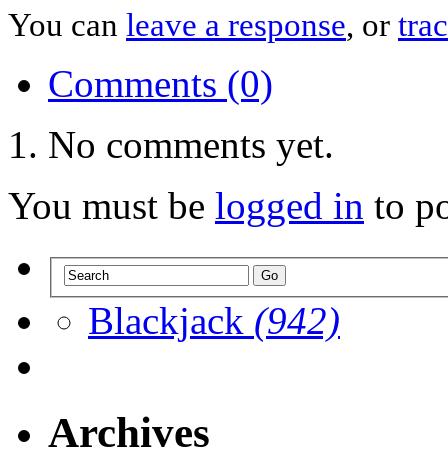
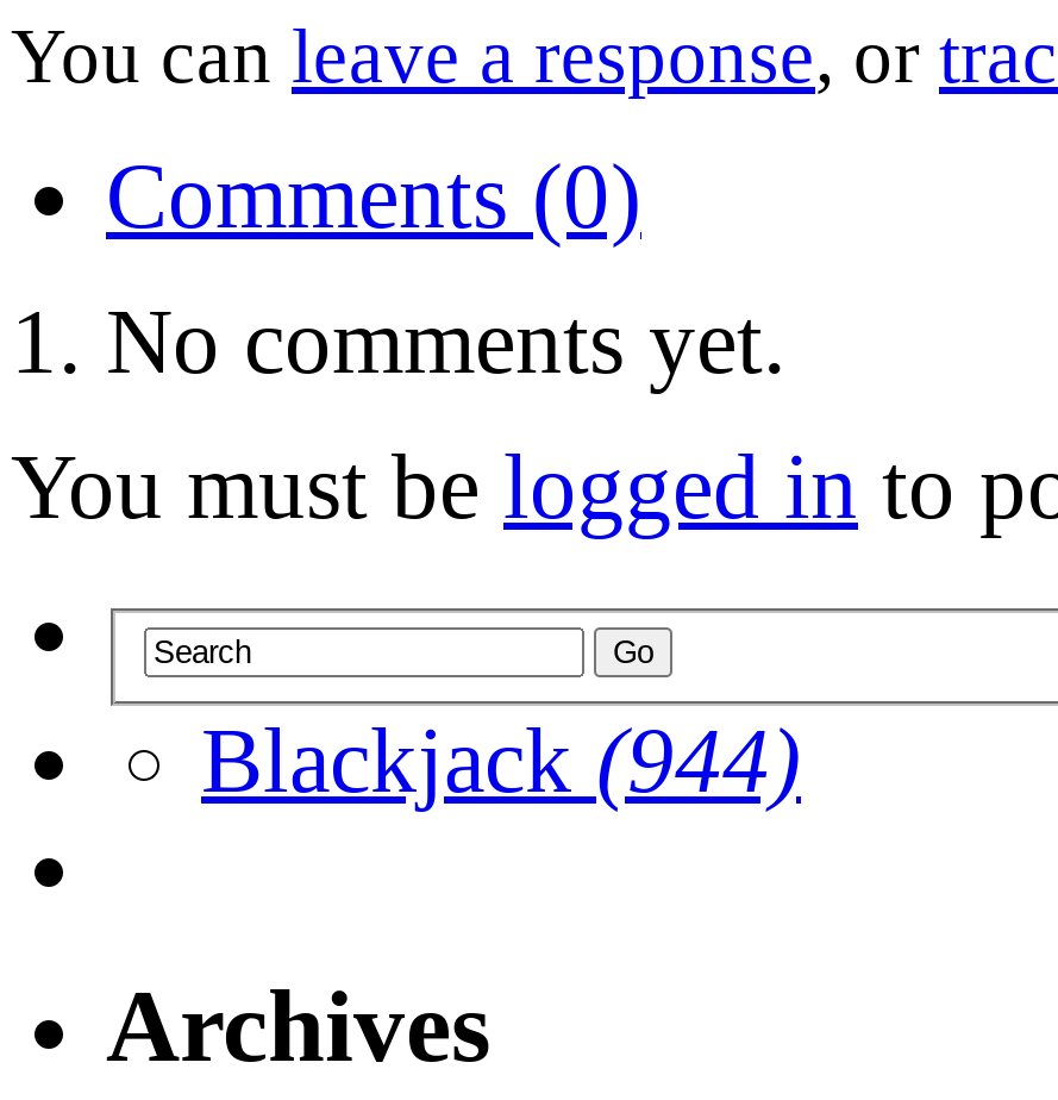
- Blackjack (942)
+ Blackjack (944)
